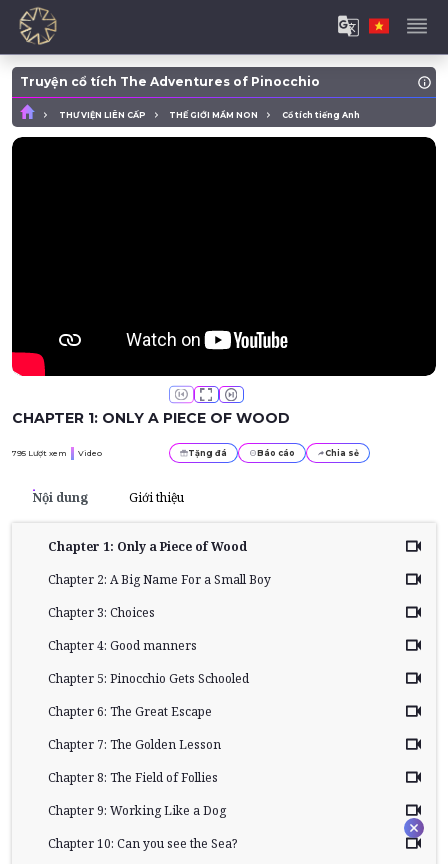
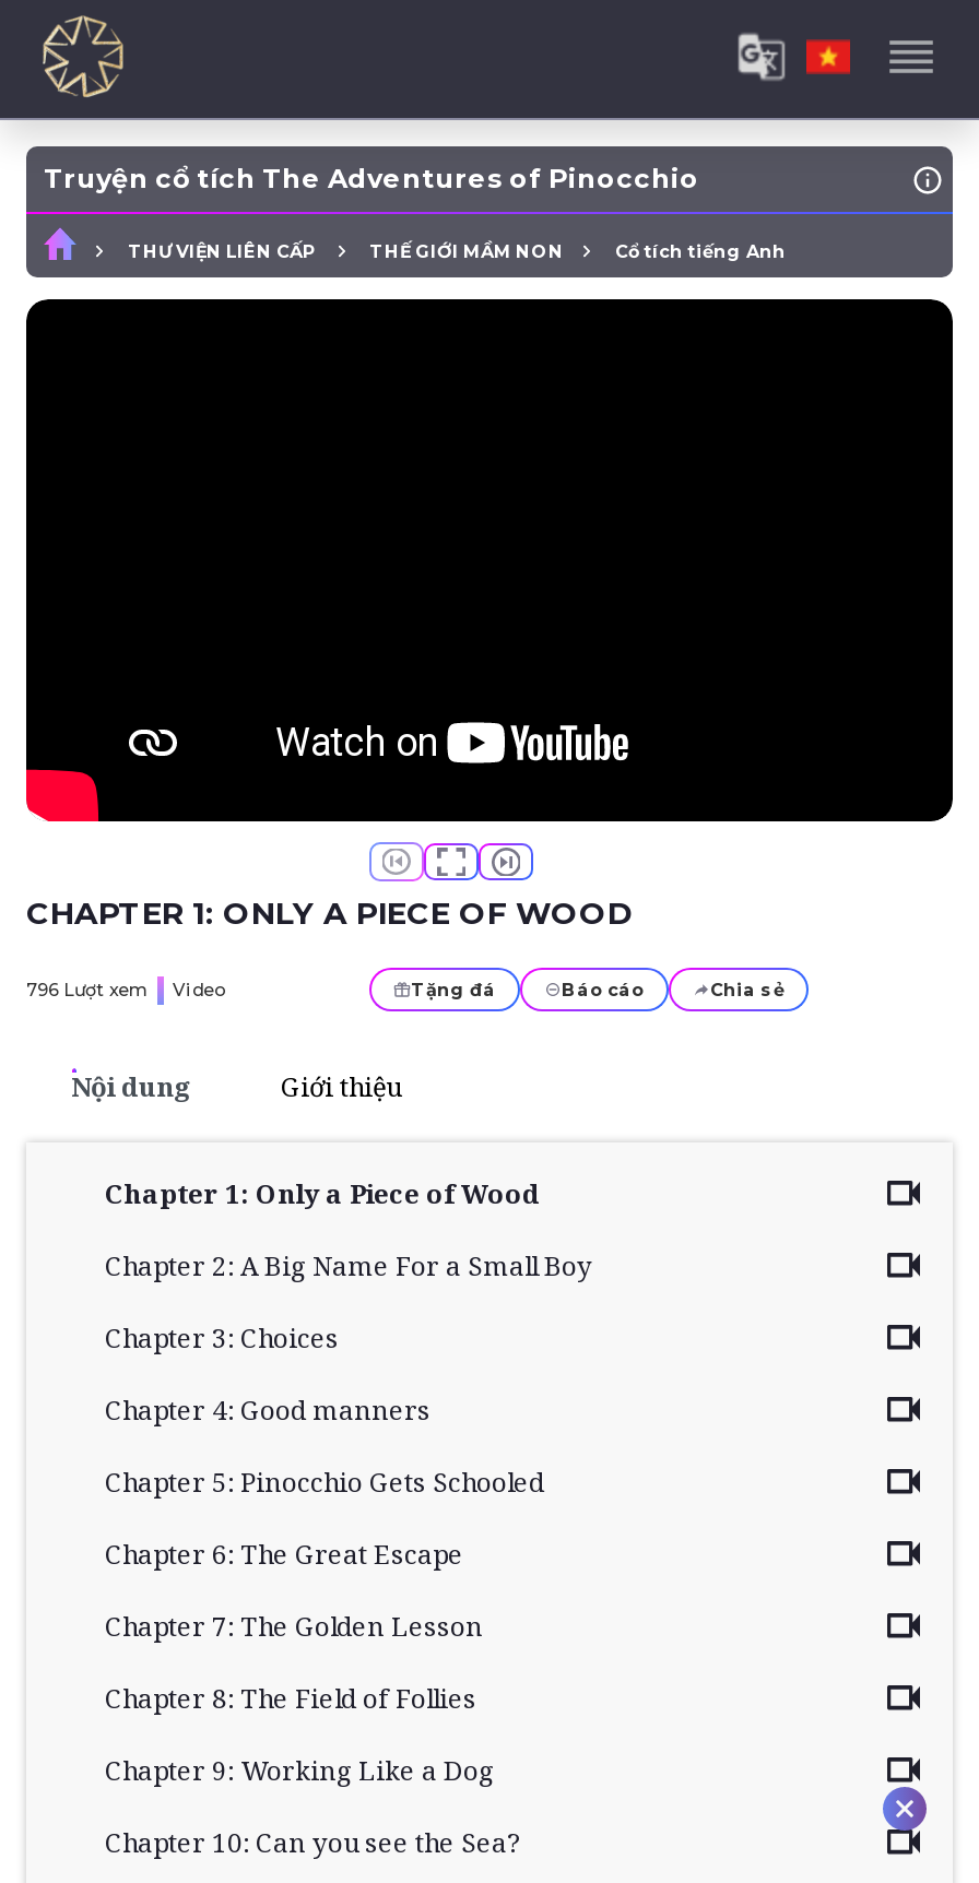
- 795 Lượt xem Video
+ 796 Lượt xem Video
